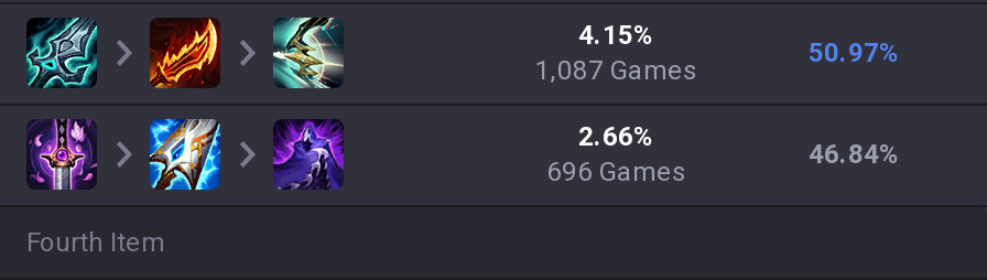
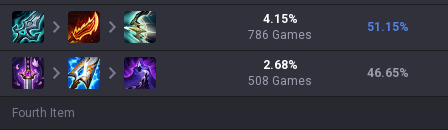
- 50.97%
+ 51.15%

- 1,087 Games
+ 786 Games

- 2.66%
+ 2.68%

- 46.84%
+ 46.65%

- 696 Games
+ 508 Games
